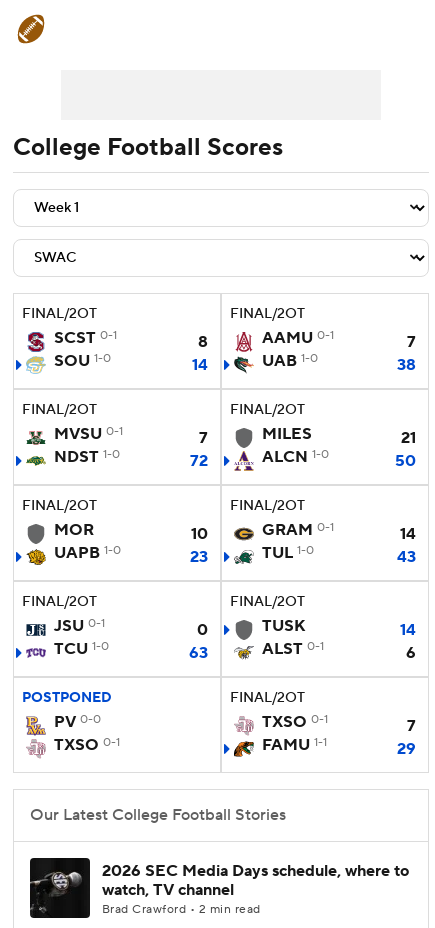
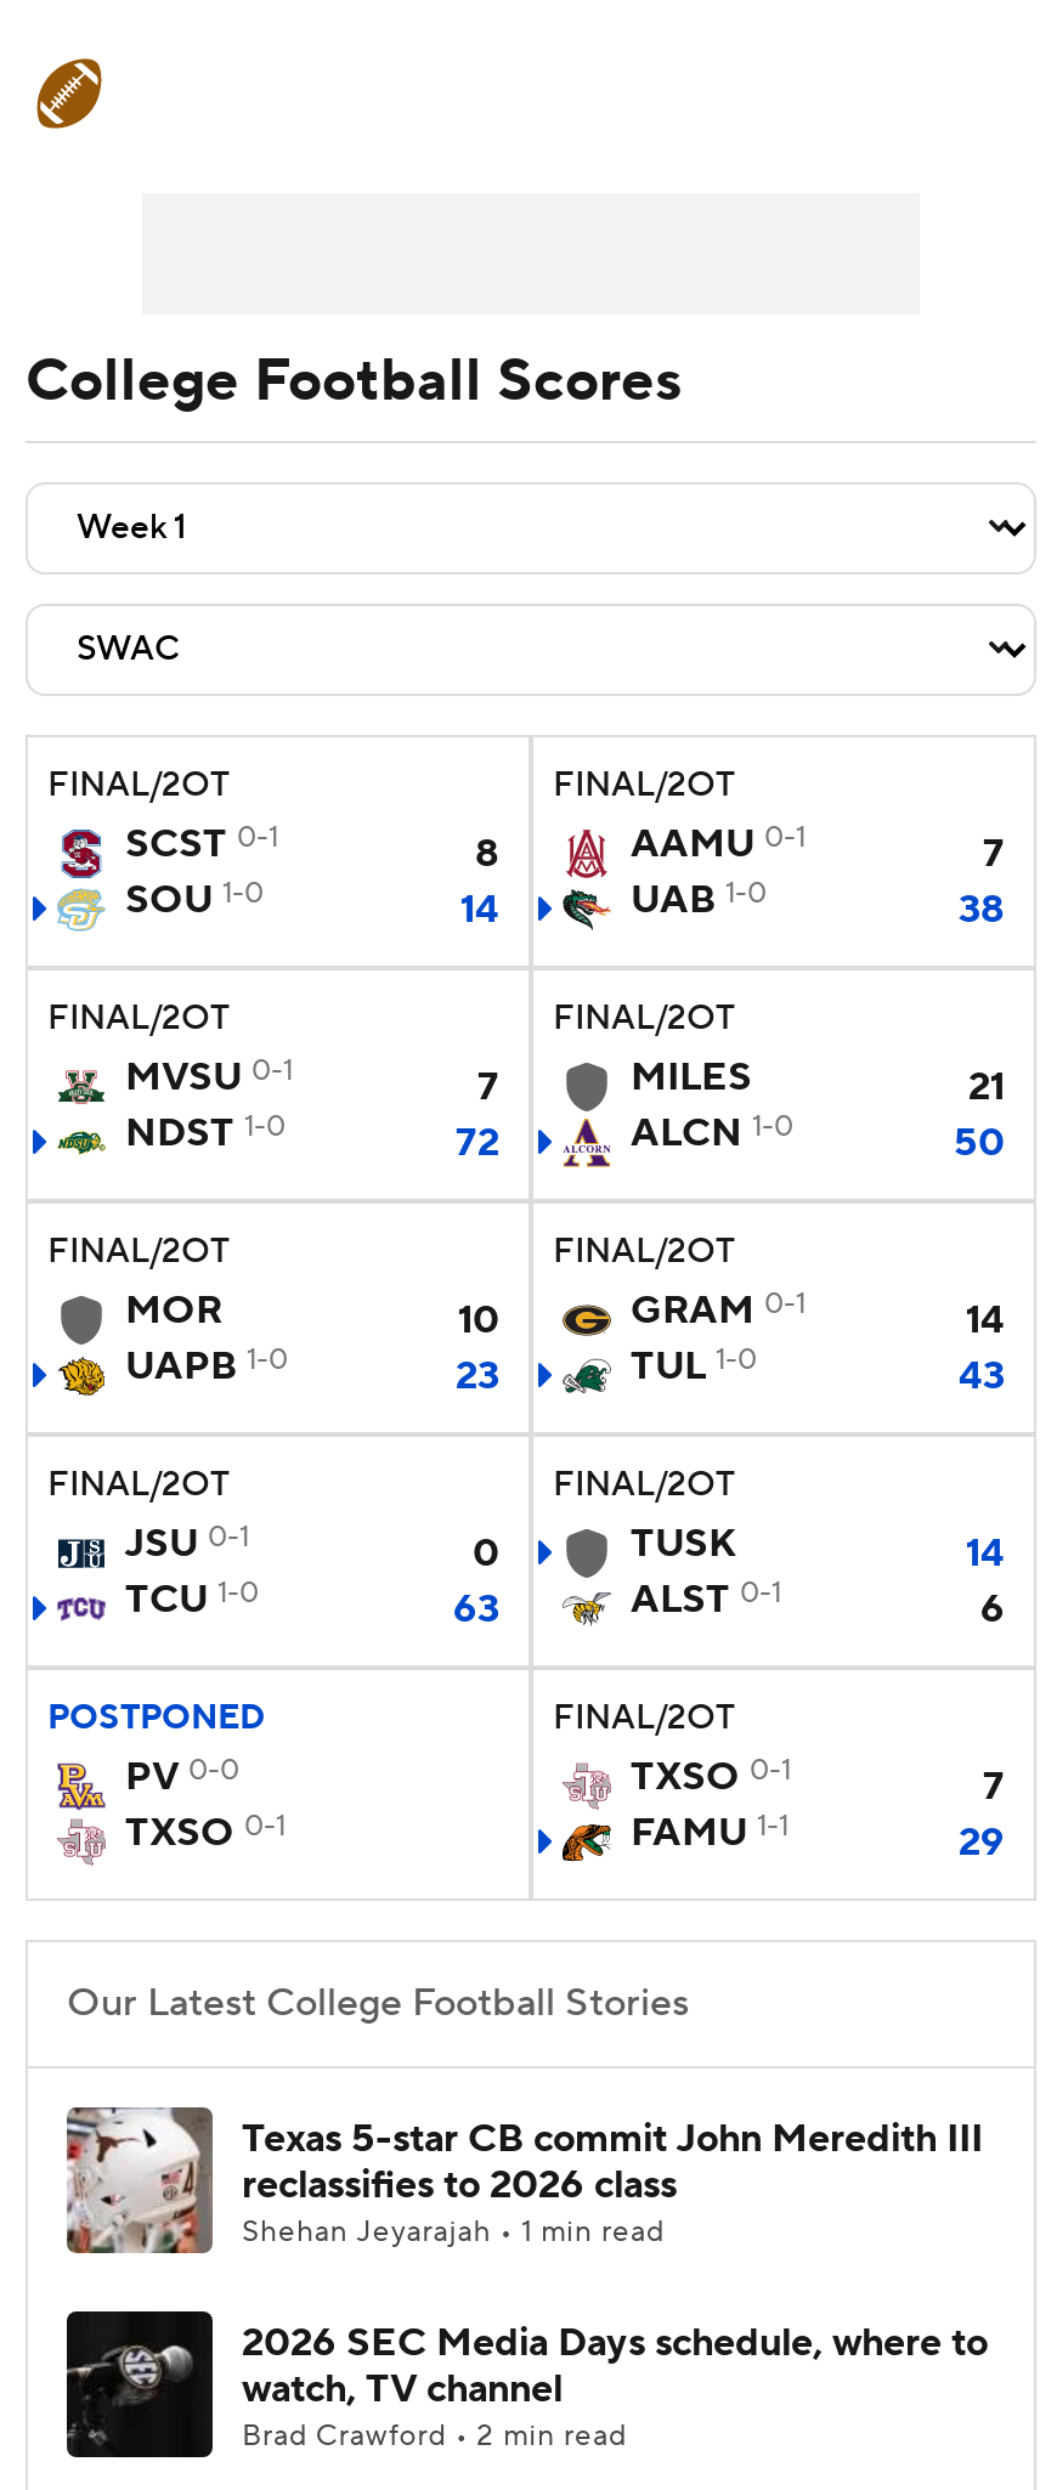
+ [image]
+ Texas 5-star CB commit John Meredith III
+ reclassifies to 2026 class
+ Shehan Jeyarajah • 1 min read
